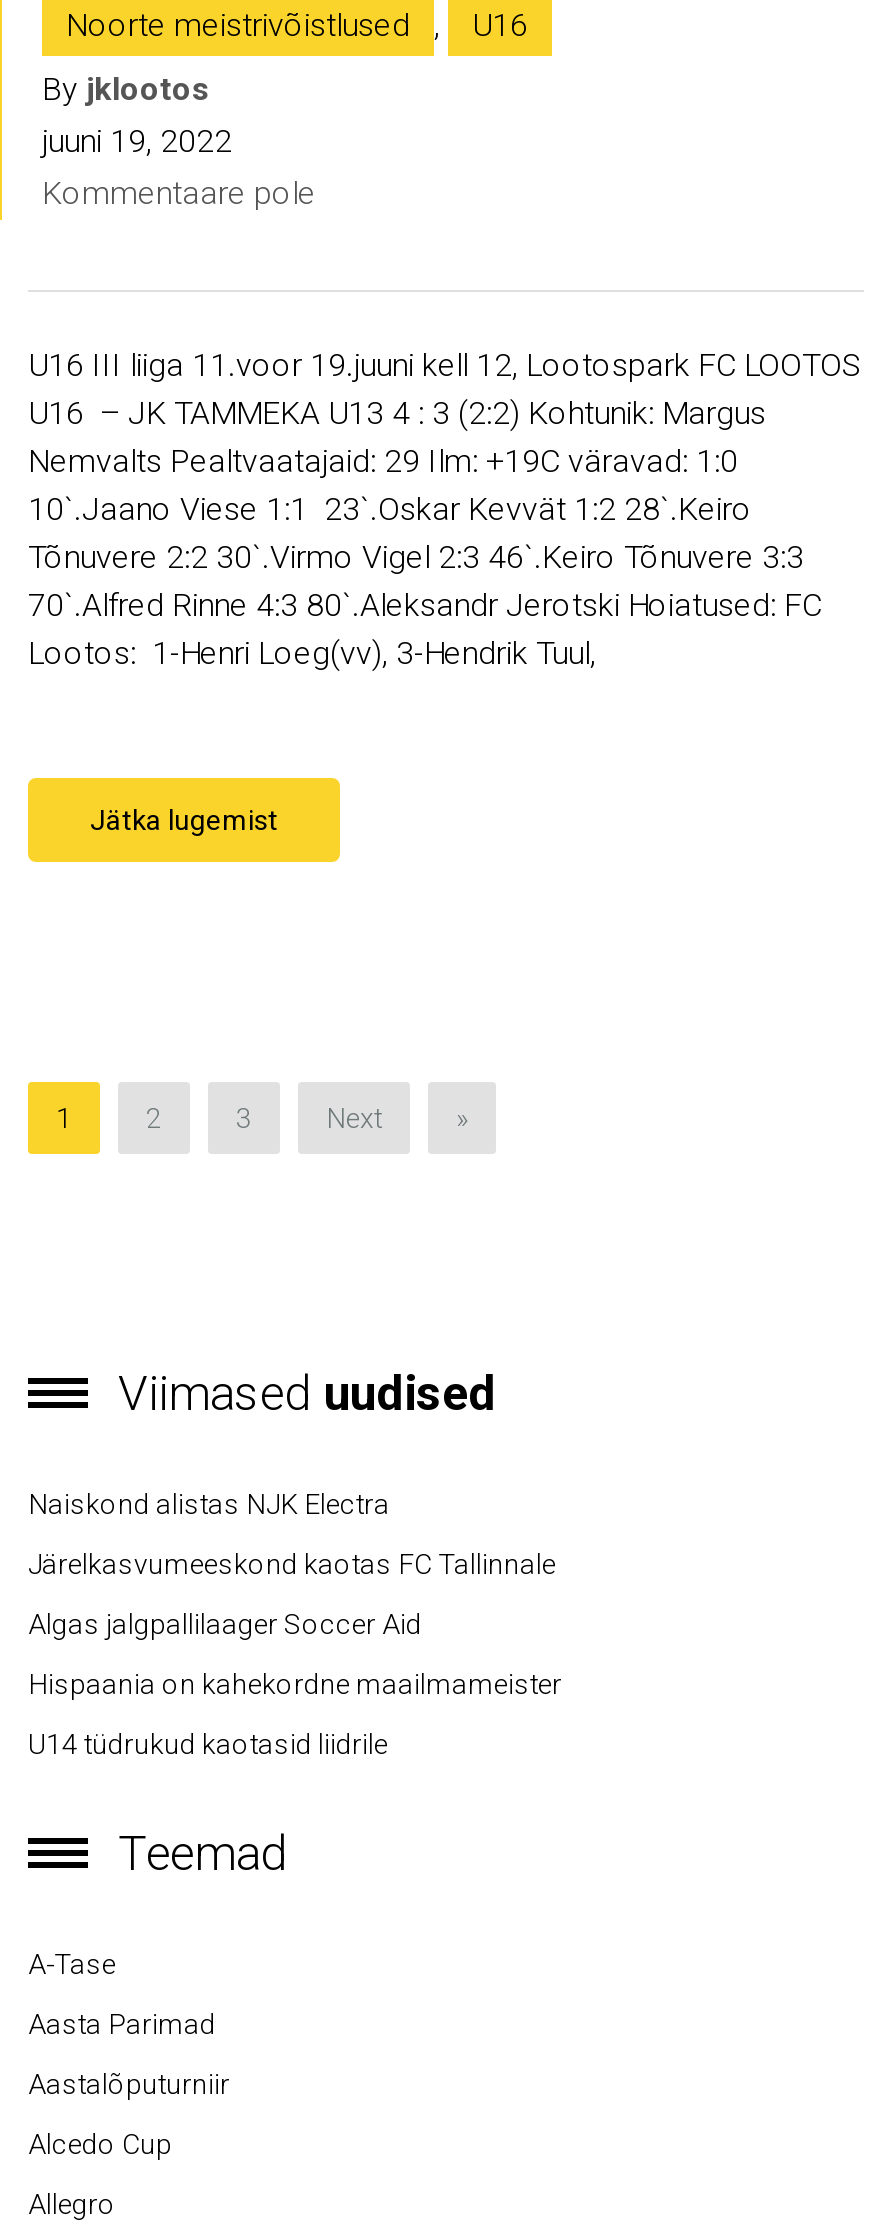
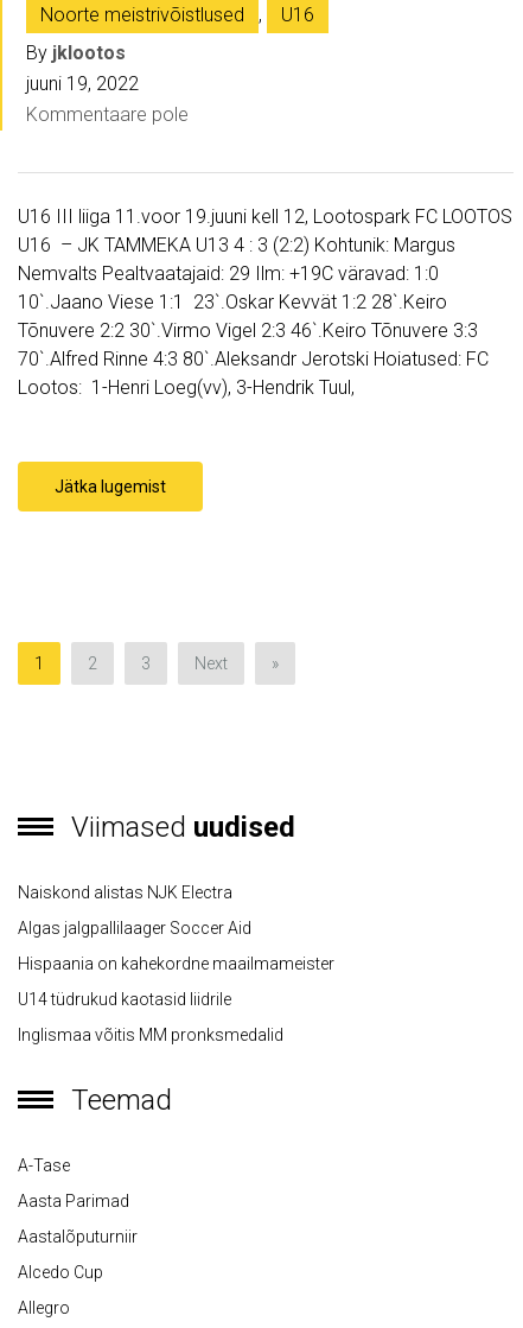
- Järelkasvumeeskond kaotas FC Tallinnale

moved up: Algas jalgpallilaager Soccer Aid | Hispaania on kahekordne maailmameister | U14 tüdrukud kaotasid liidrile

+ Inglismaa võitis MM pronksmedalid
